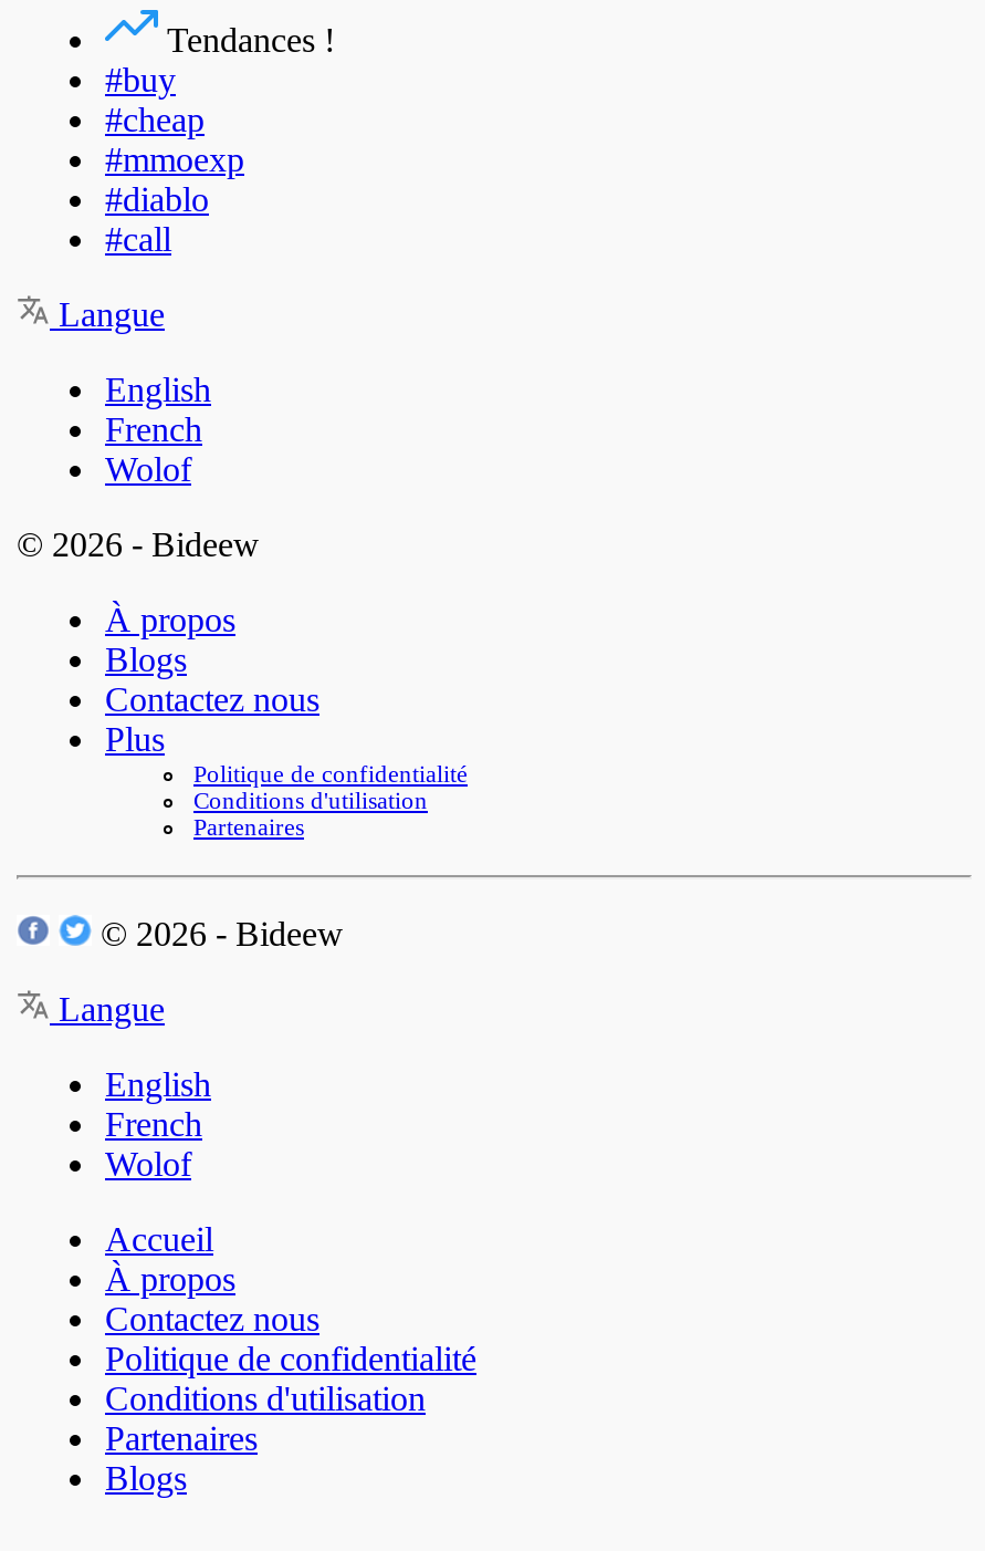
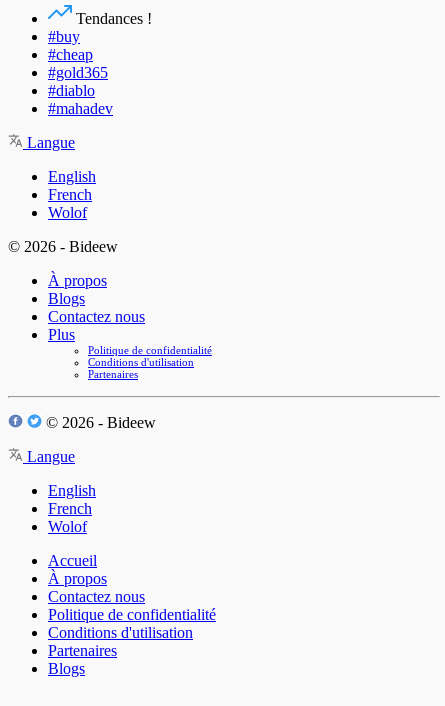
- #mmoexp
+ #gold365

- #call
+ #mahadev
